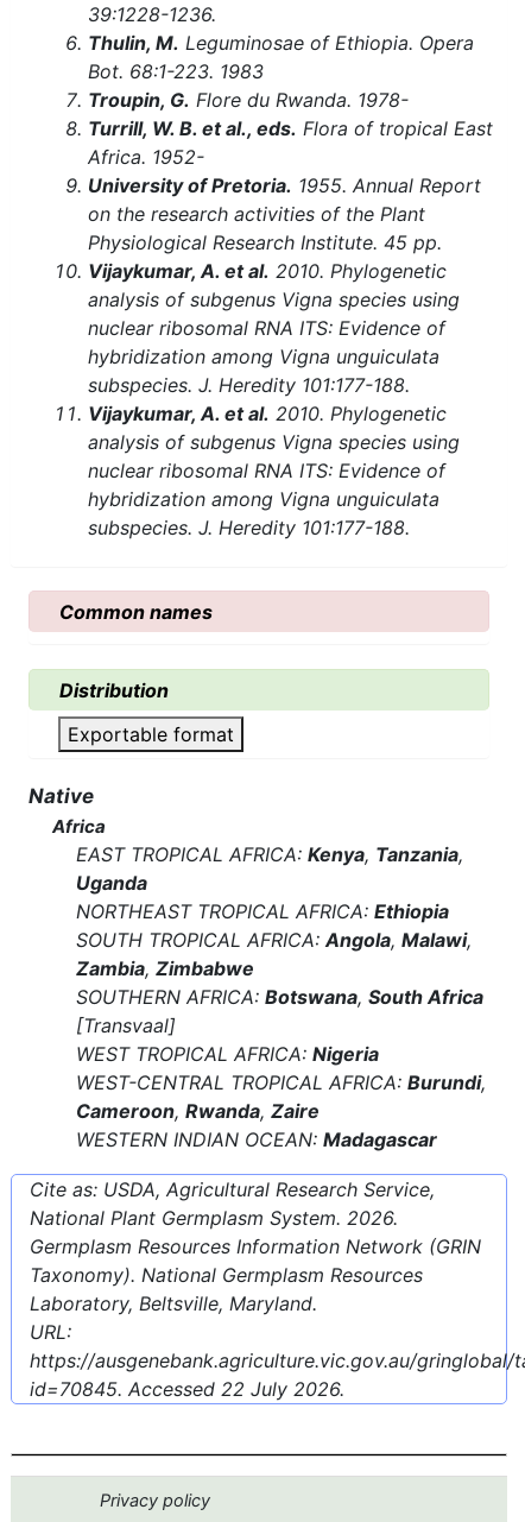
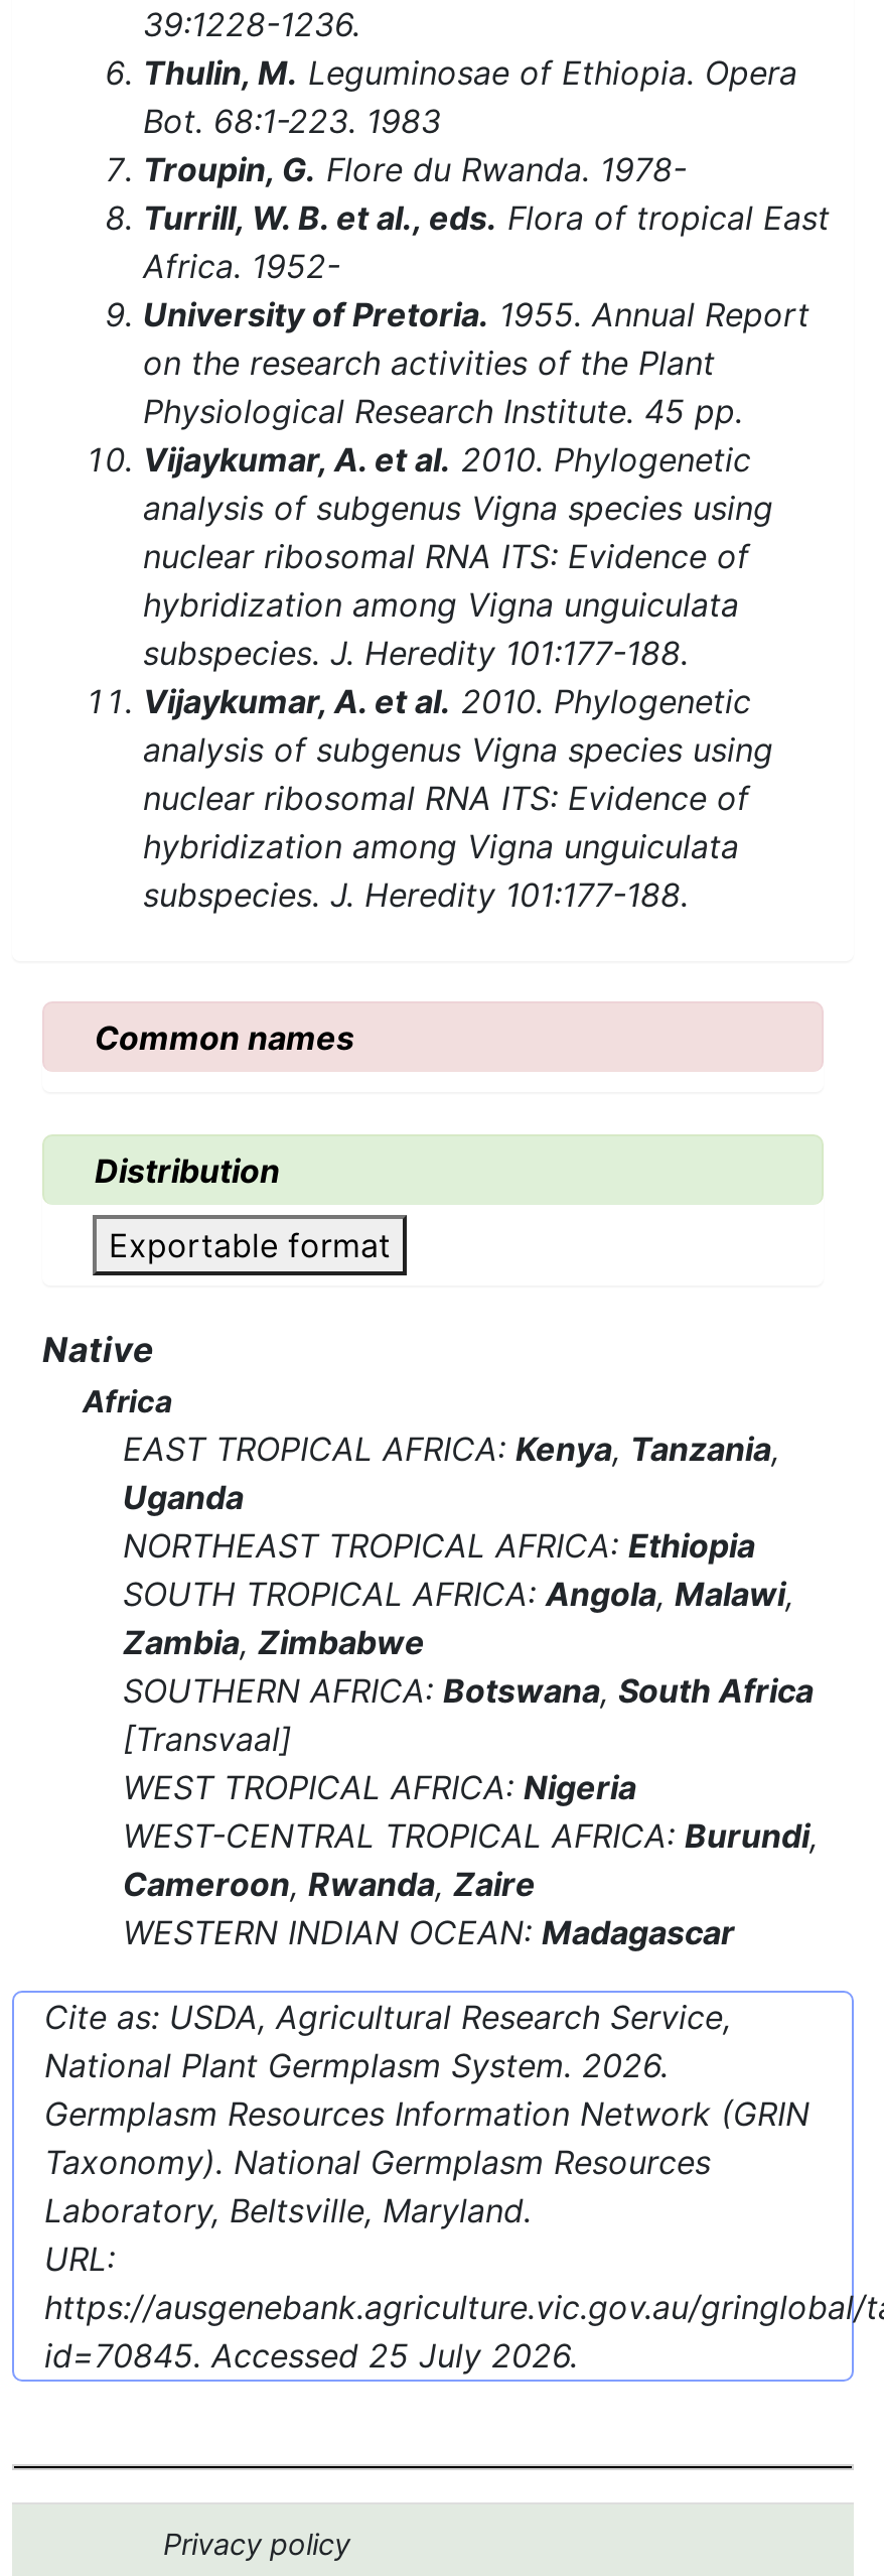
- id=70845. Accessed 22 July 2026.
+ id=70845. Accessed 25 July 2026.
